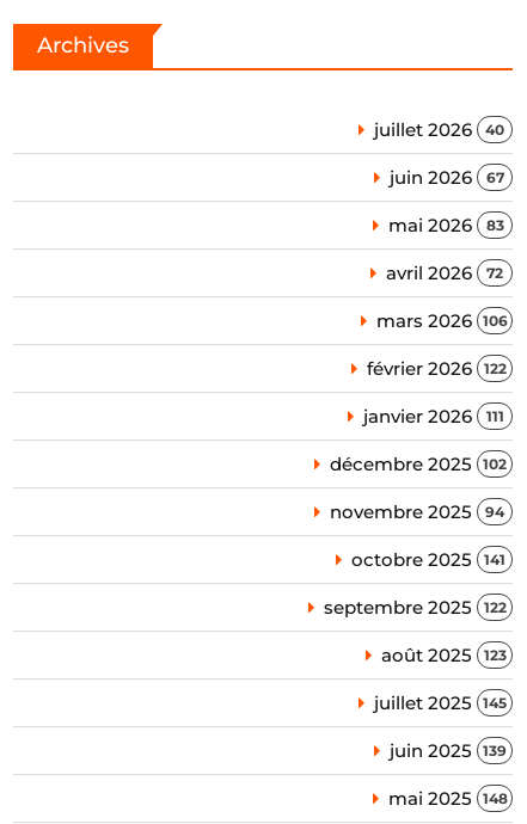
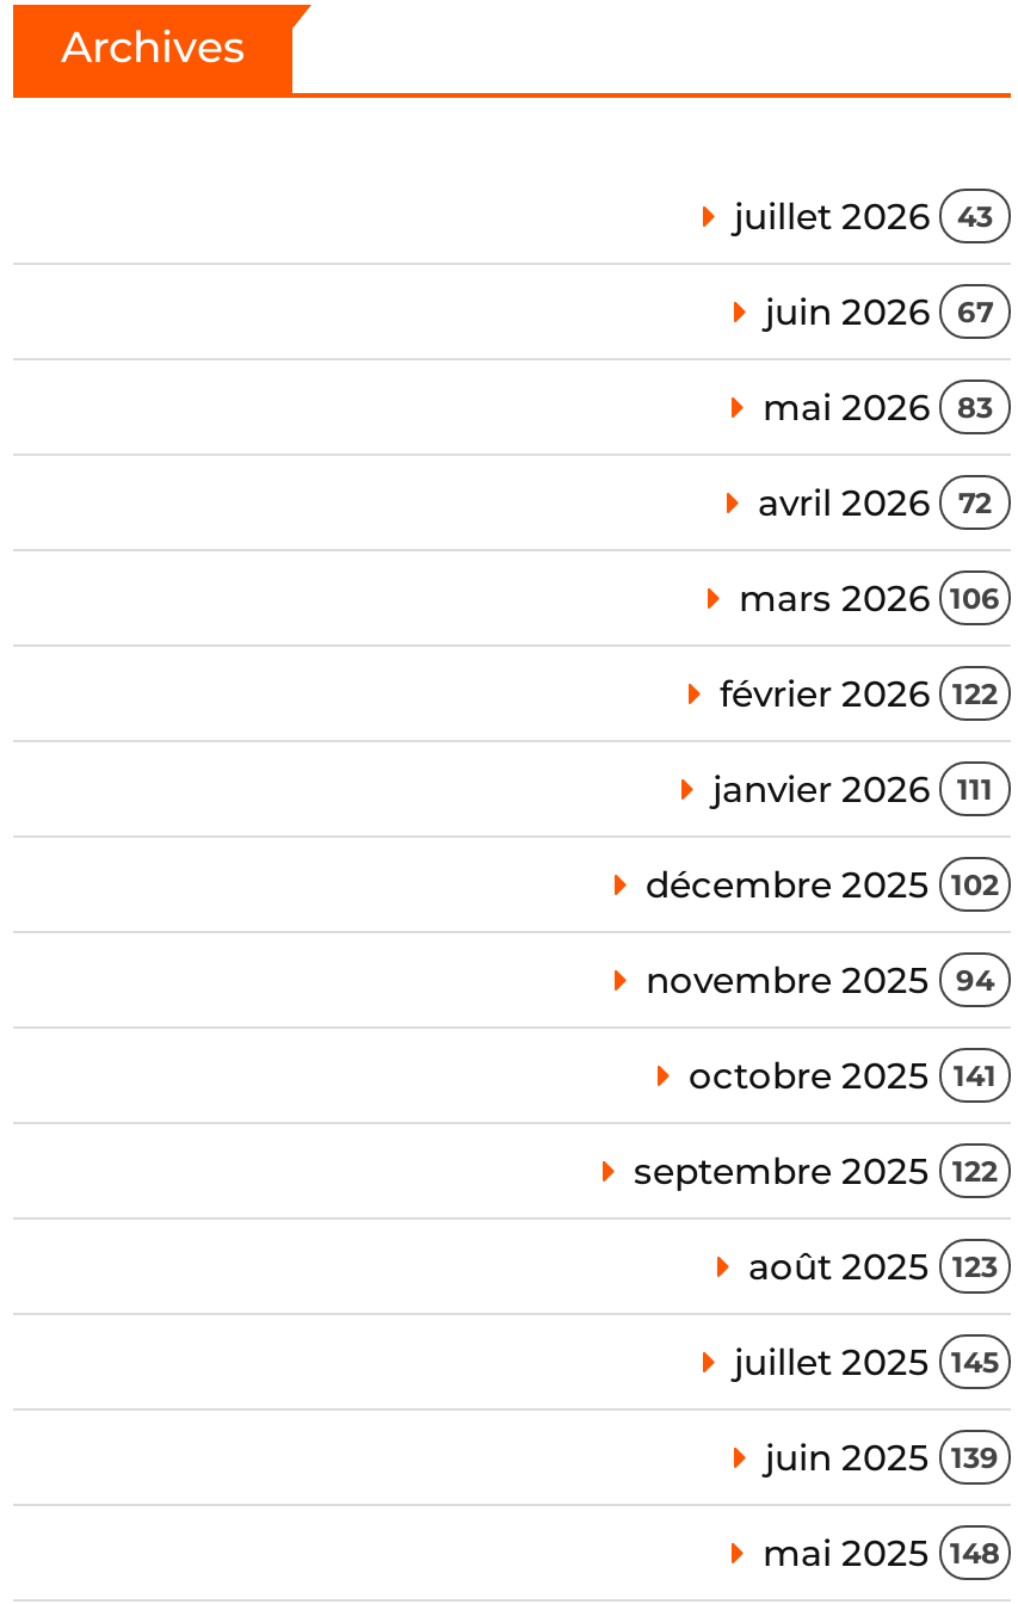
- juillet 2026 40
+ juillet 2026 43
